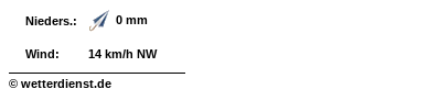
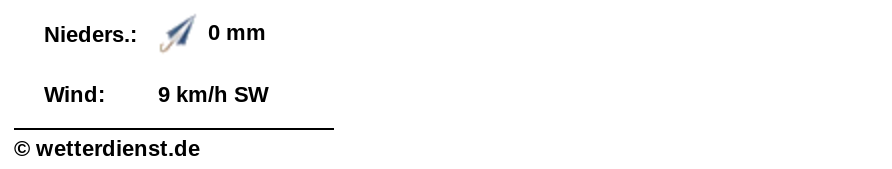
- 14 km/h NW
+ 9 km/h SW
